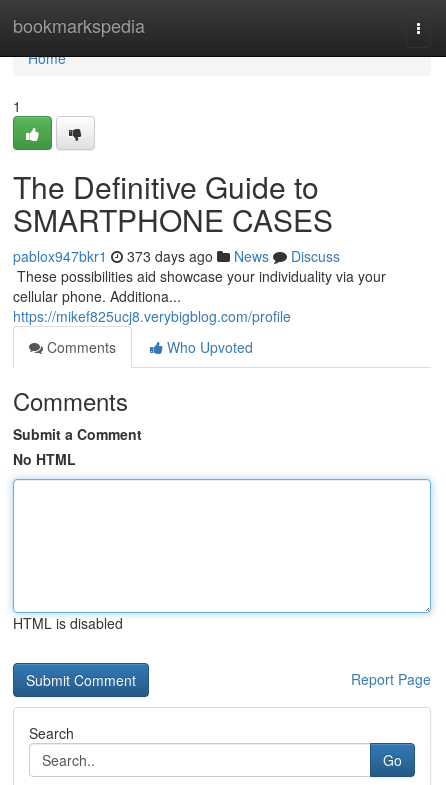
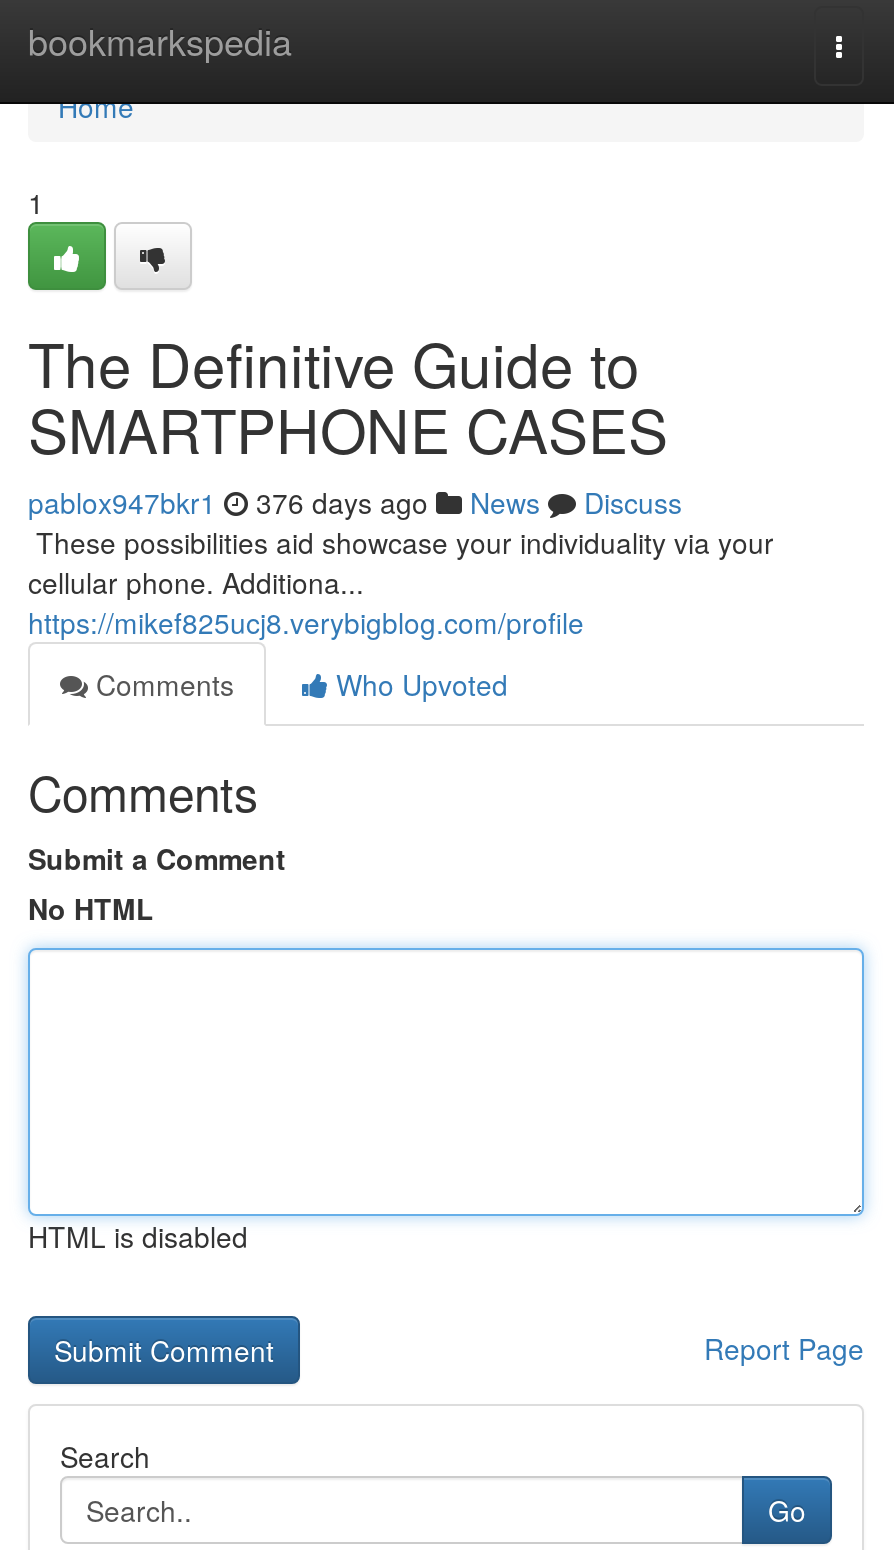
- pablox947bkr1 373 days ago News Discuss
+ pablox947bkr1 376 days ago News Discuss
